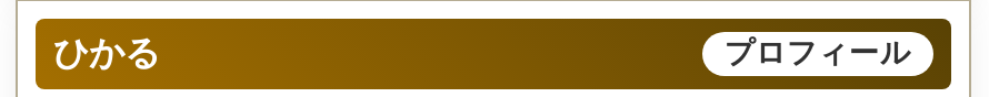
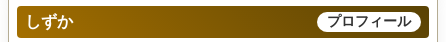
- ひかる
+ しずか
